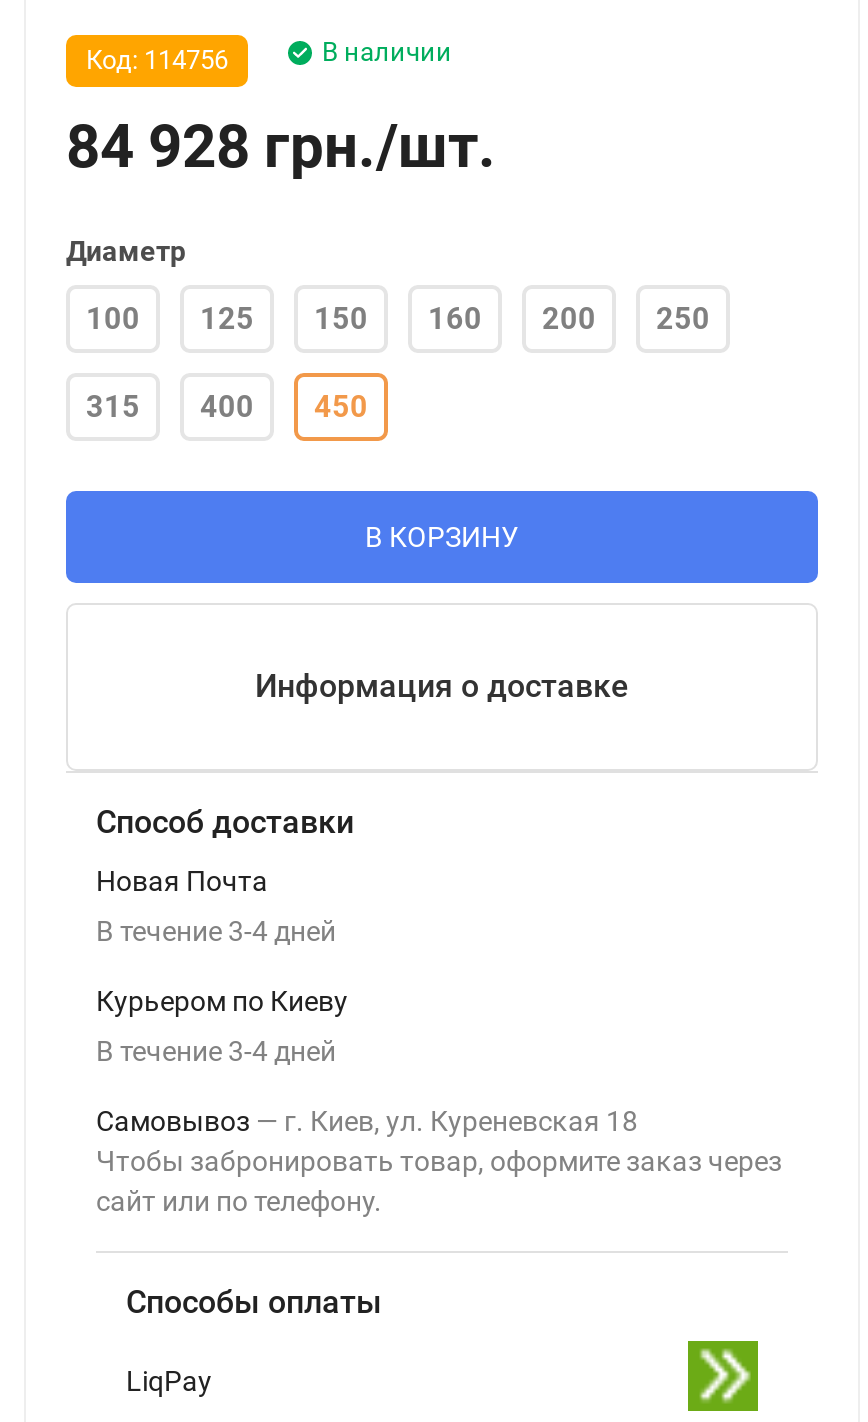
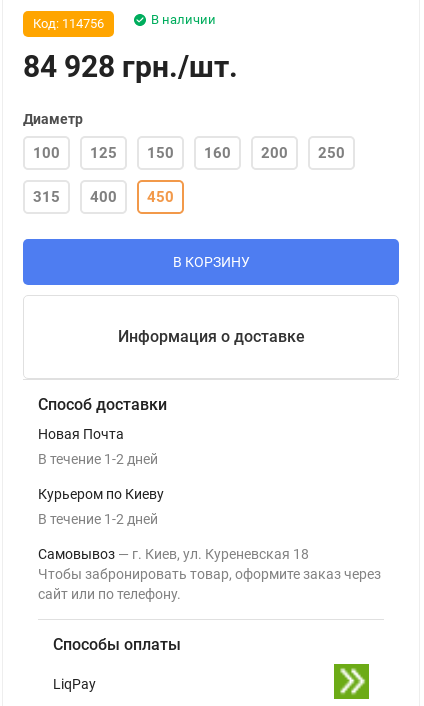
- В течение 3-4 дней
+ В течение 1-2 дней

- В течение 3-4 дней
+ В течение 1-2 дней
